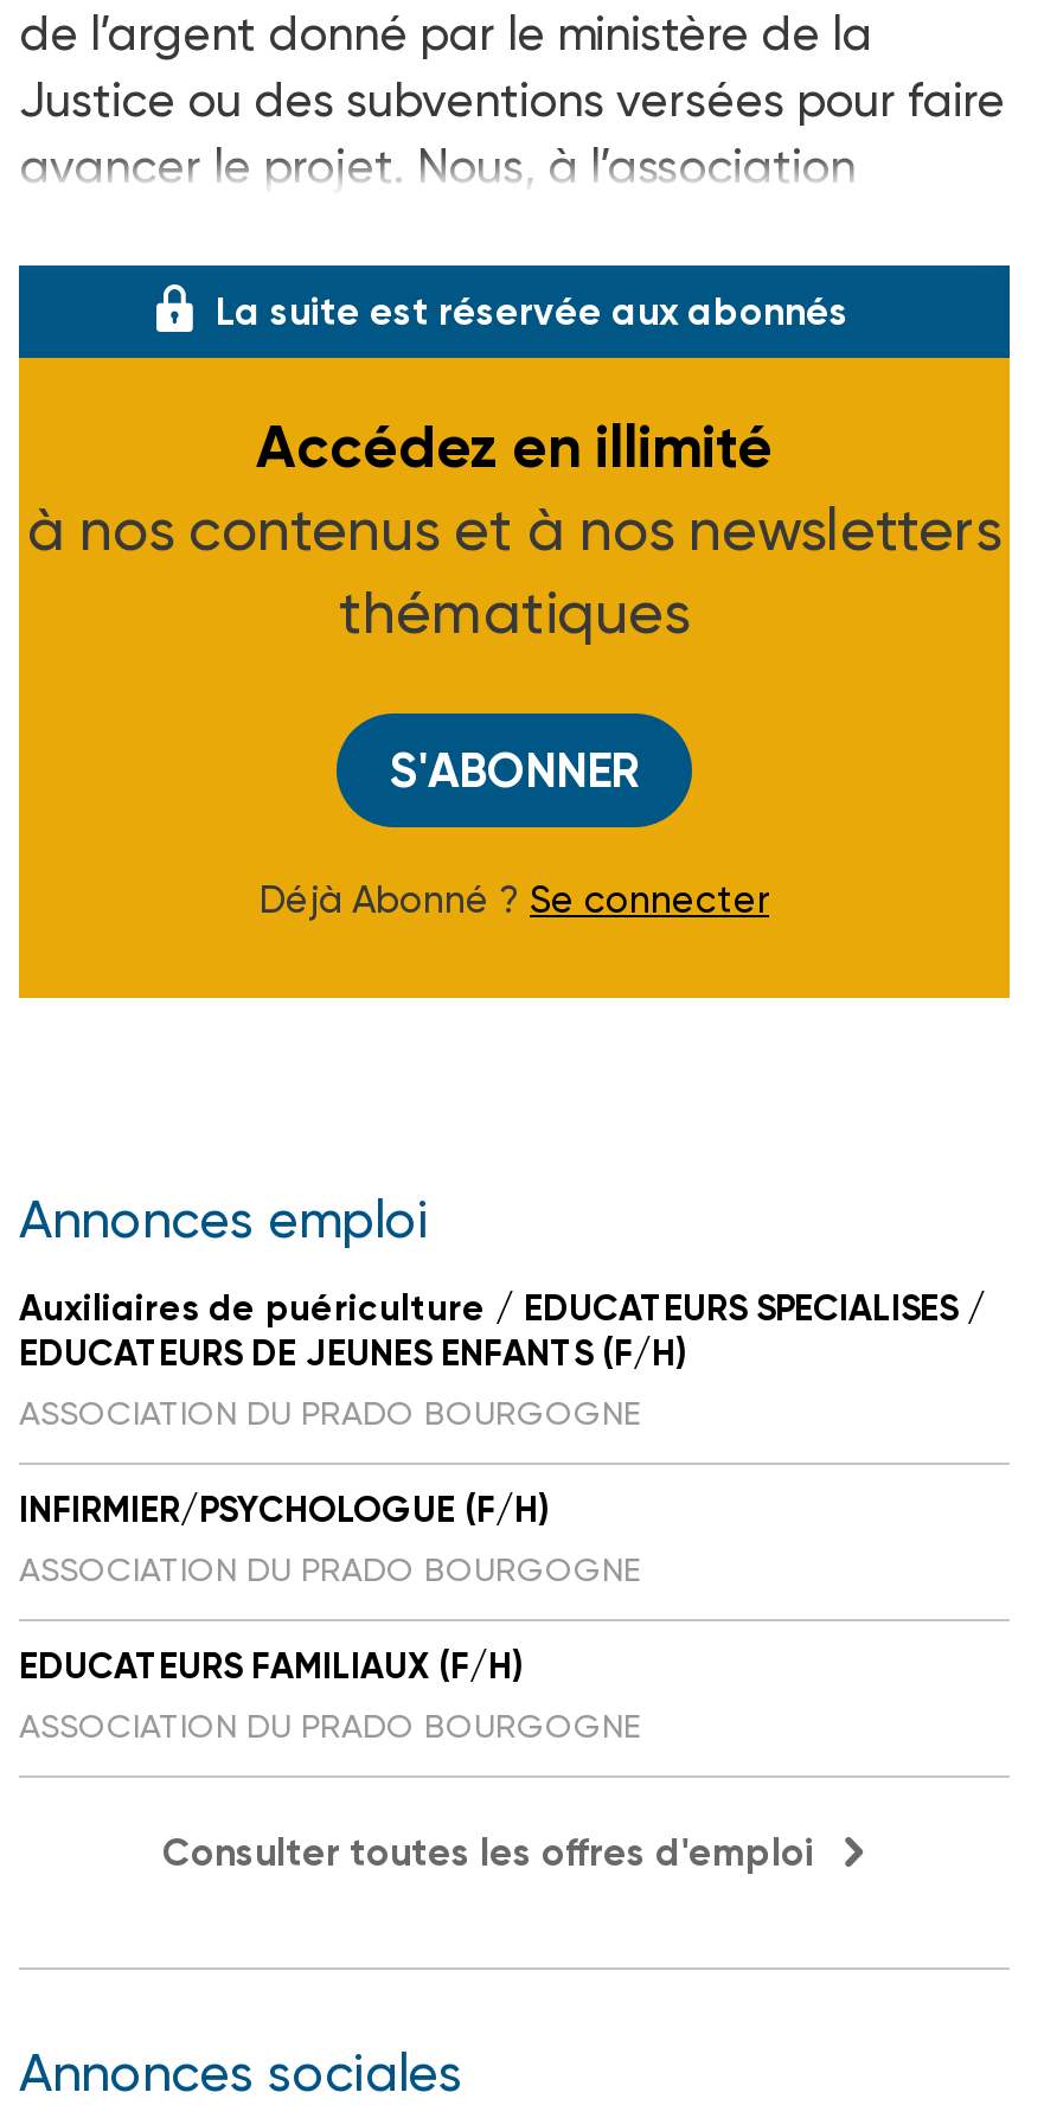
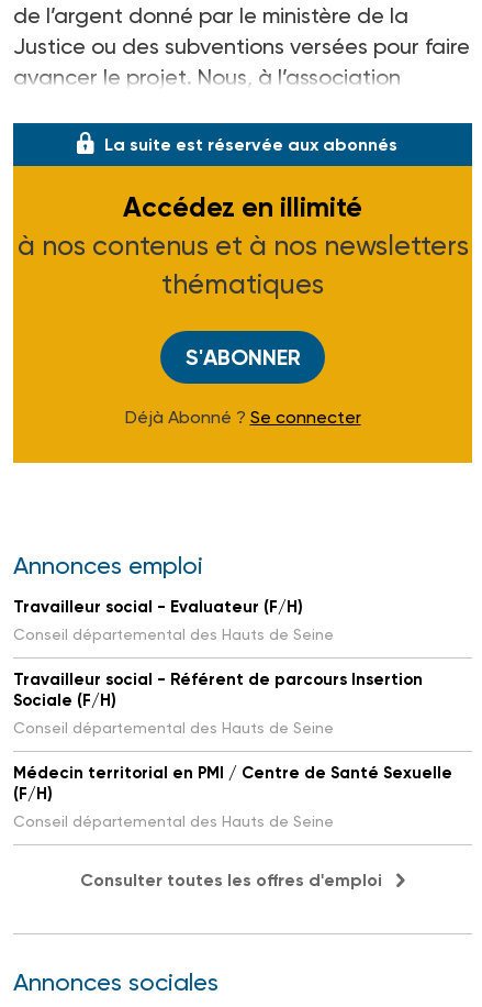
- Auxiliaires de puériculture / EDUCATEURS SPECIALISES /
- EDUCATEURS DE JEUNES ENFANTS (F/H)
- ASSOCIATION DU PRADO BOURGOGNE
+ Travailleur social - Evaluateur (F/H)
+ Conseil départemental des Hauts de Seine

- INFIRMIER/PSYCHOLOGUE (F/H)
- ASSOCIATION DU PRADO BOURGOGNE
+ Travailleur social - Référent de parcours Insertion
+ Sociale (F/H)
+ Conseil départemental des Hauts de Seine

- EDUCATEURS FAMILIAUX (F/H)
- ASSOCIATION DU PRADO BOURGOGNE
+ Médecin territorial en PMI / Centre de Santé Sexuelle
+ (F/H)
+ Conseil départemental des Hauts de Seine
